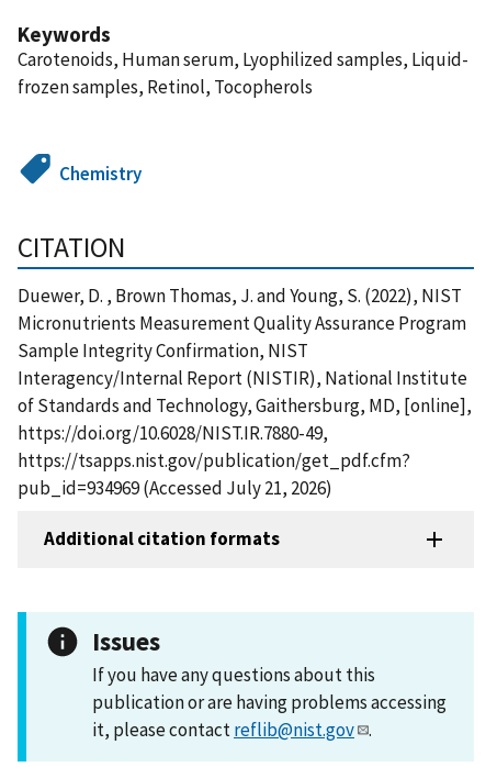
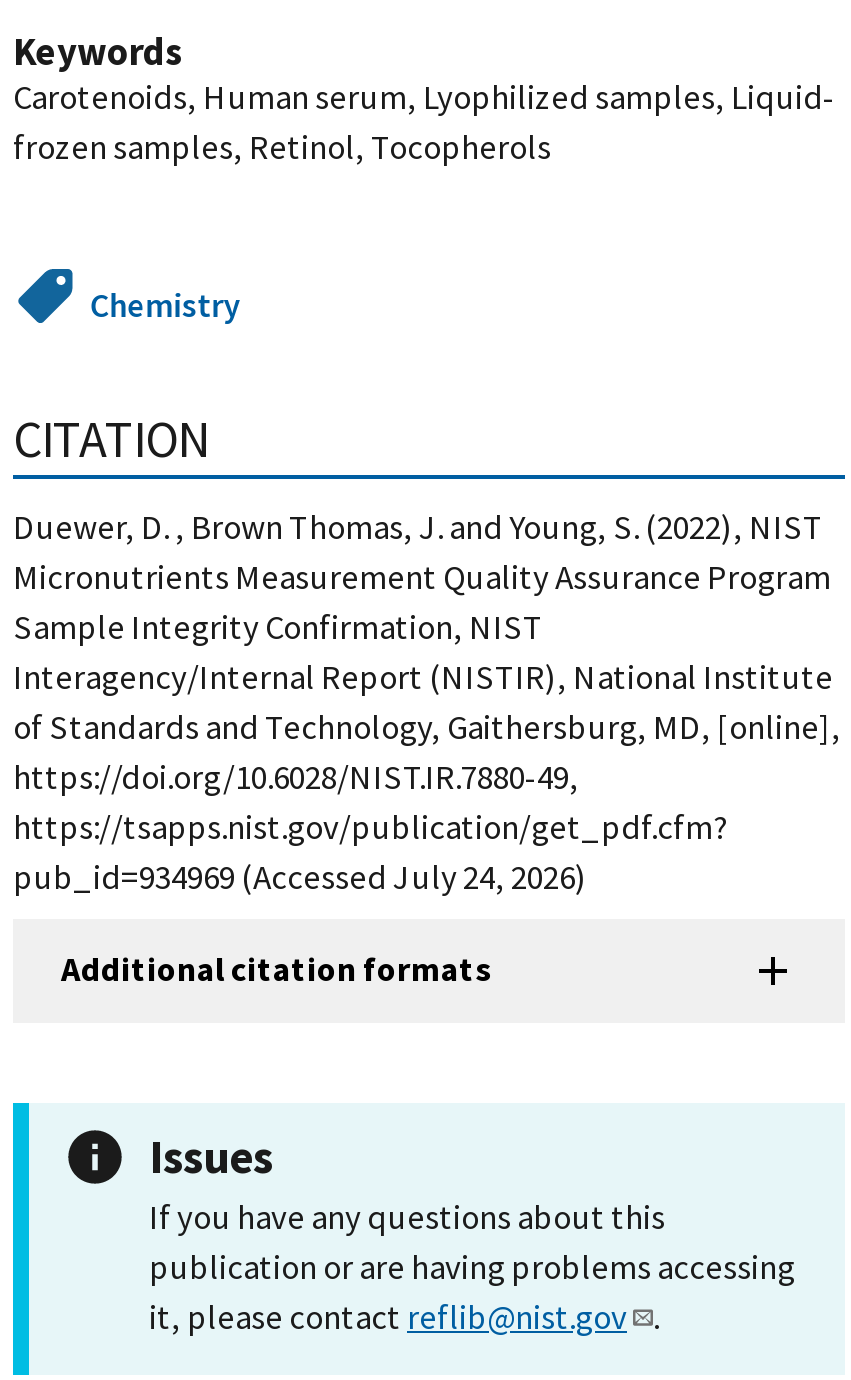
- pub_id=934969 (Accessed July 21, 2026)
+ pub_id=934969 (Accessed July 24, 2026)
